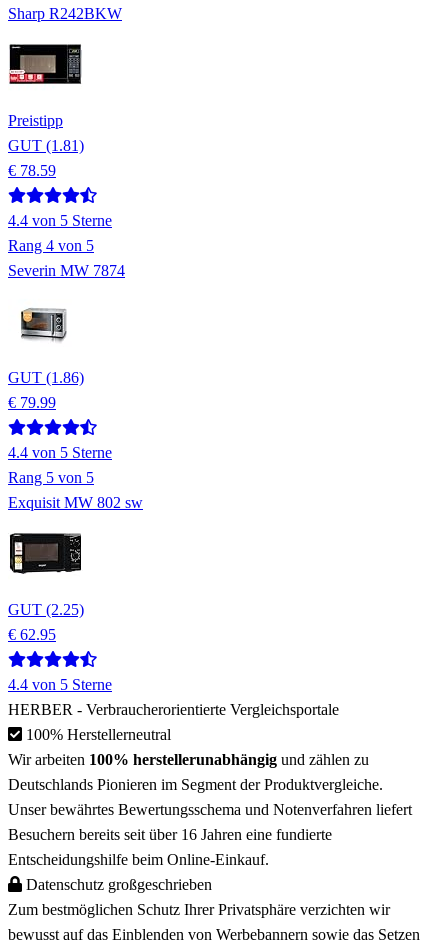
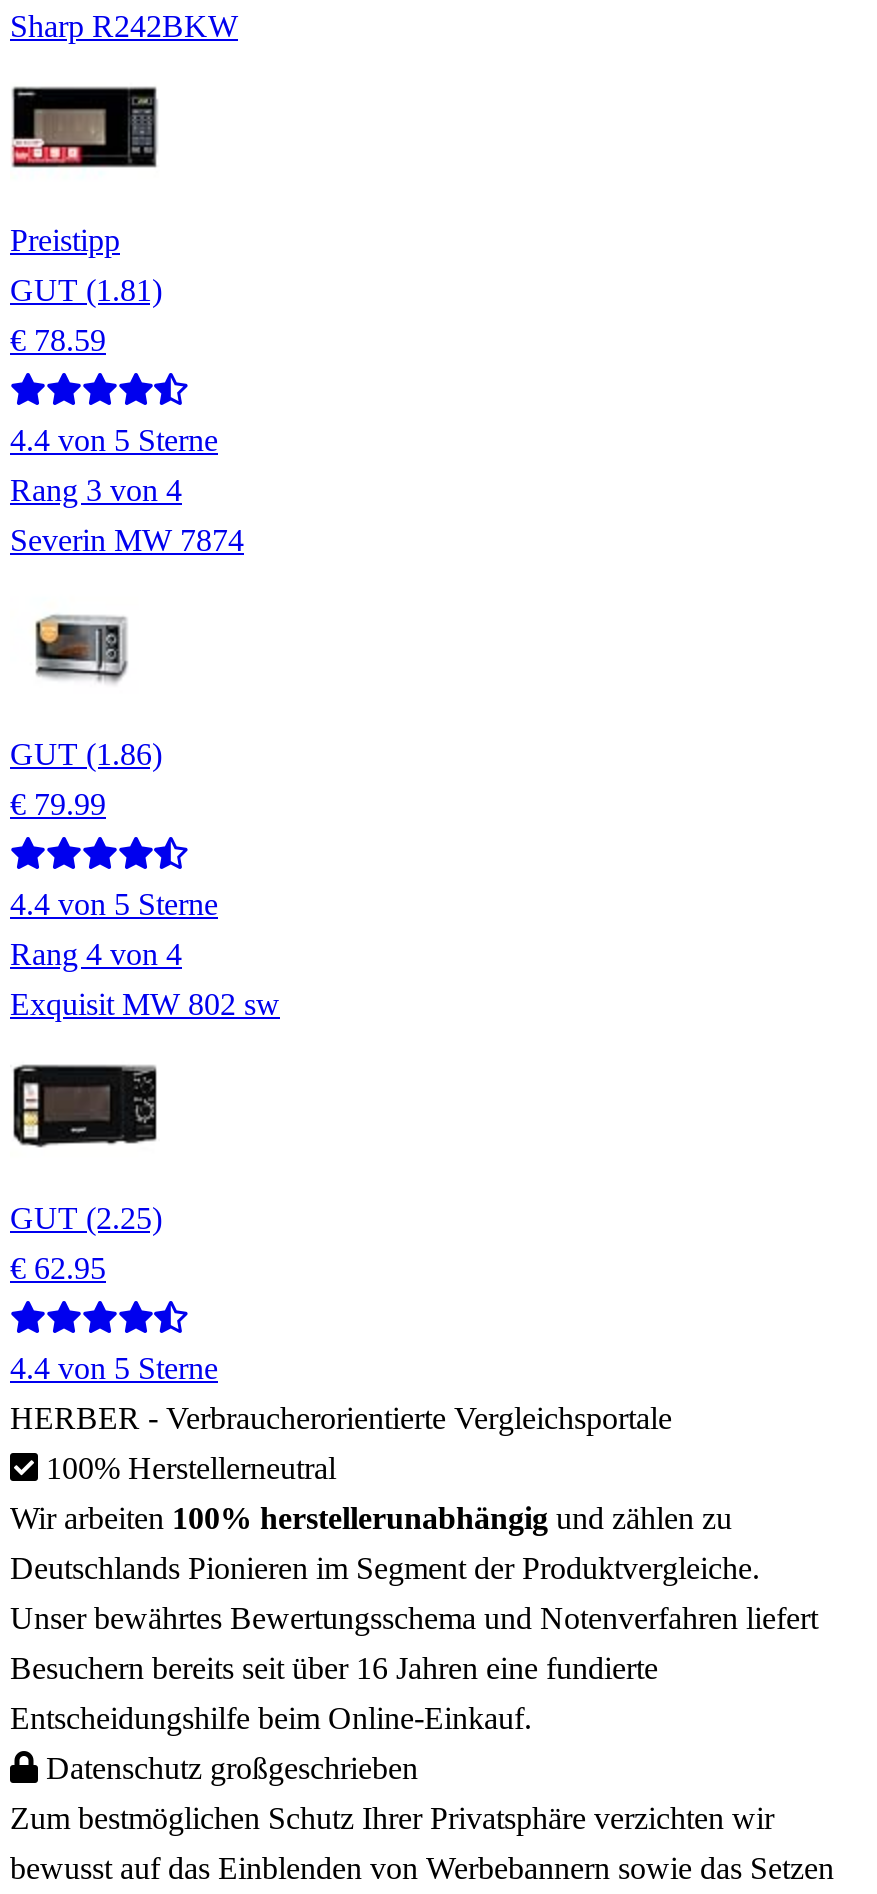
- Rang 4 von 5
+ Rang 3 von 4

- Rang 5 von 5
+ Rang 4 von 4
